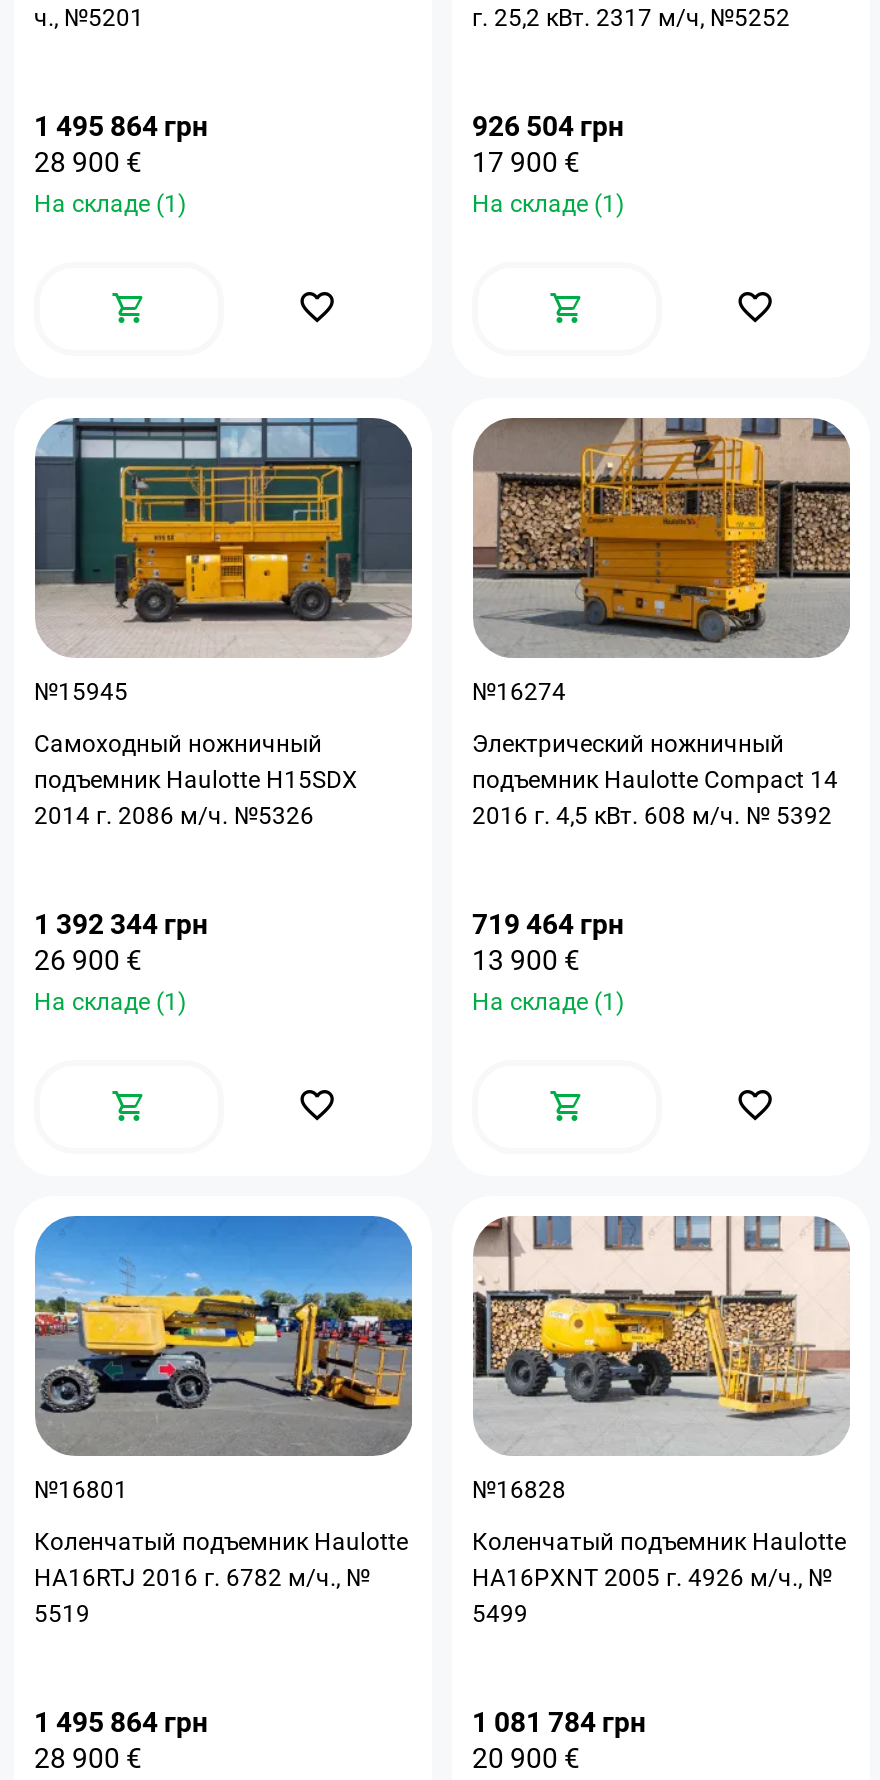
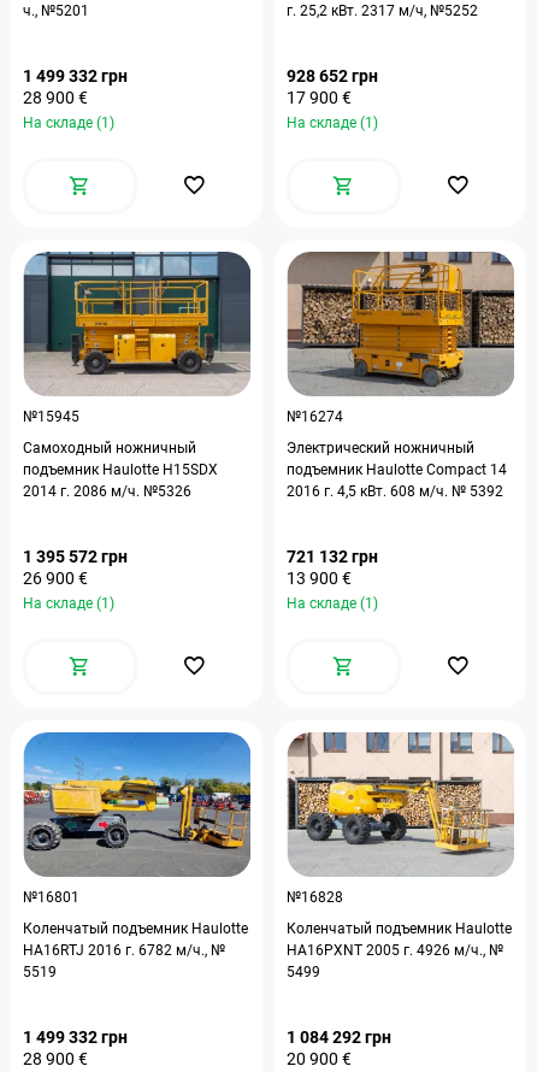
- 1 495 864 грн
+ 1 499 332 грн

- 926 504 грн
+ 928 652 грн

- 1 392 344 грн
+ 1 395 572 грн

- 719 464 грн
+ 721 132 грн

- 1 495 864 грн
+ 1 499 332 грн

- 1 081 784 грн
+ 1 084 292 грн
